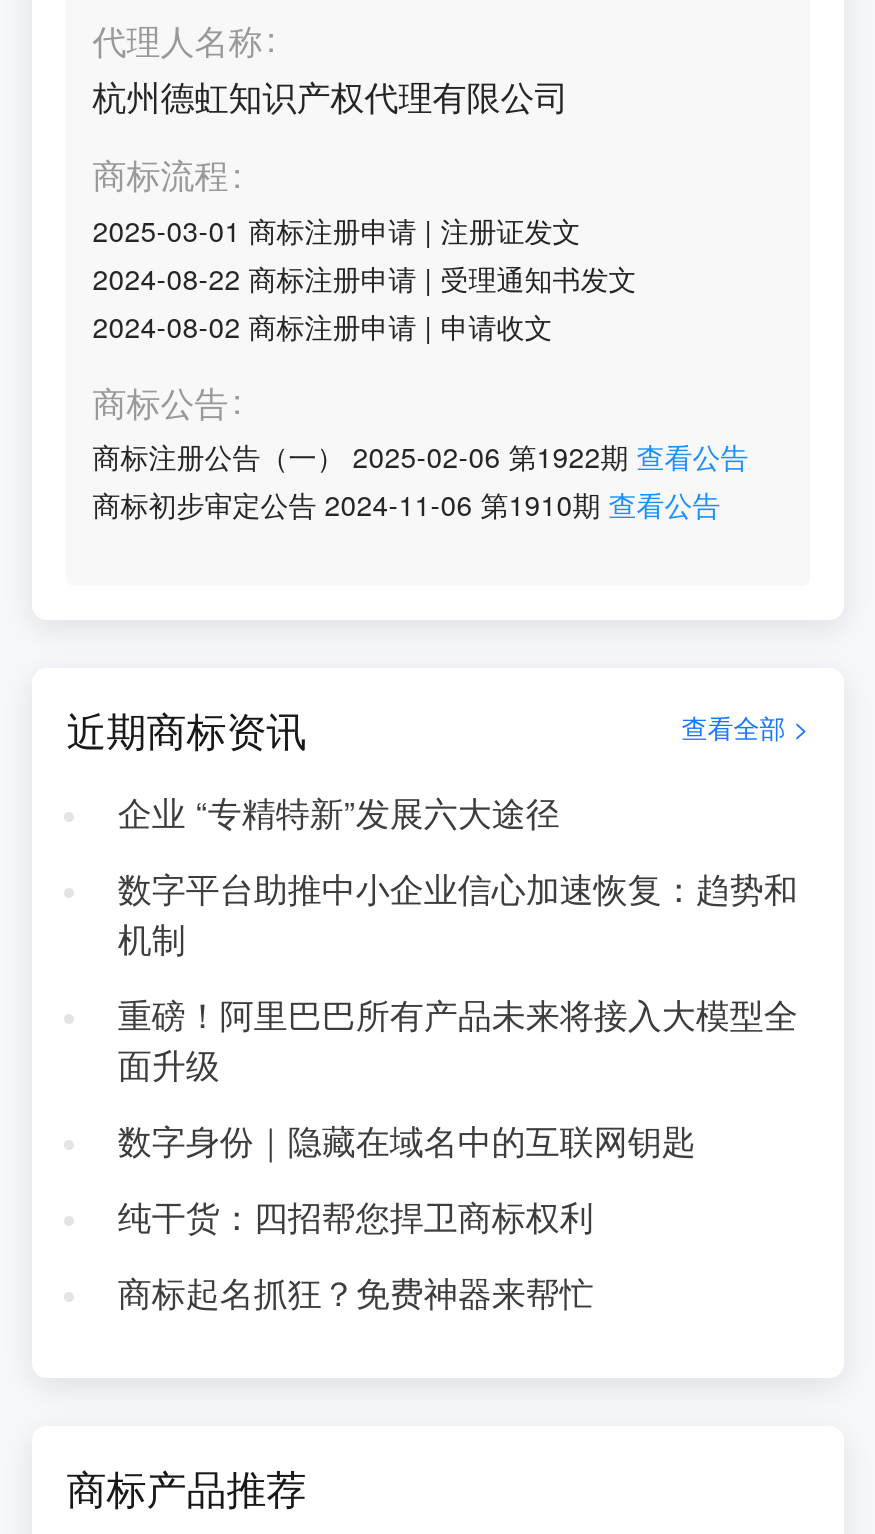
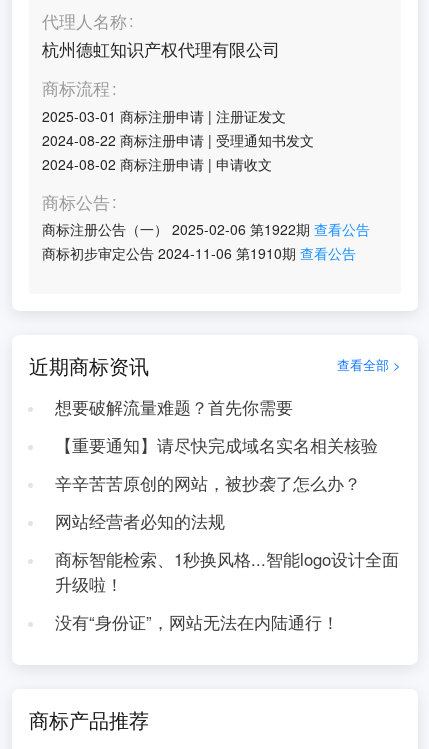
- 企业 “专精特新”发展六大途径
+ 想要破解流量难题？首先你需要

- 数字平台助推中小企业信心加速恢复：趋势和
- 机制
+ 【重要通知】请尽快完成域名实名相关核验

- 重磅！阿里巴巴所有产品未来将接入大模型全
- 面升级
+ 辛辛苦苦原创的网站，被抄袭了怎么办？

- 数字身份｜隐藏在域名中的互联网钥匙
+ 网站经营者必知的法规

- 纯干货：四招帮您捍卫商标权利
+ 商标智能检索、1秒换风格...智能logo设计全面
+ 升级啦！

- 商标起名抓狂？免费神器来帮忙
+ 没有“身份证”，网站无法在内陆通行！
